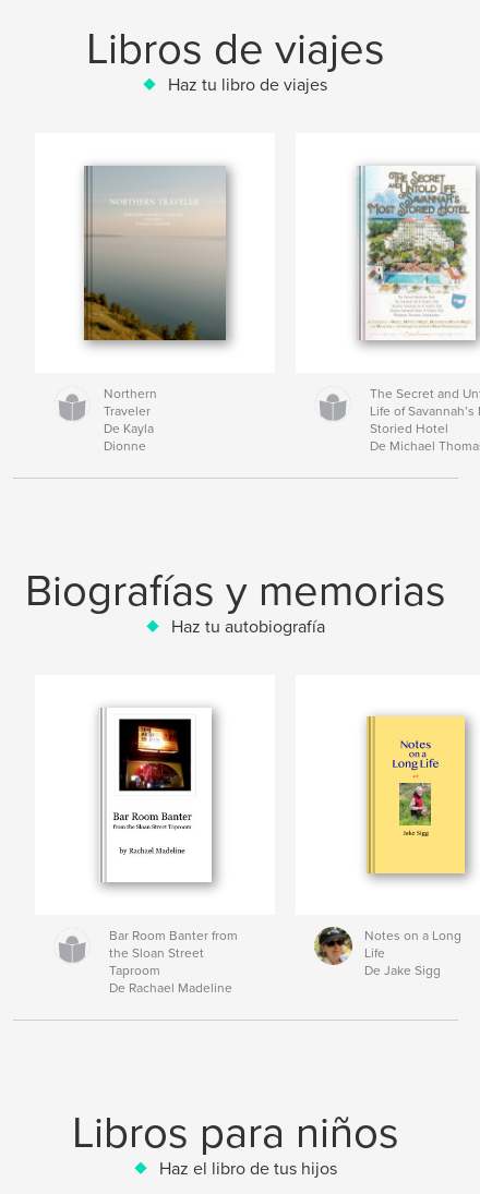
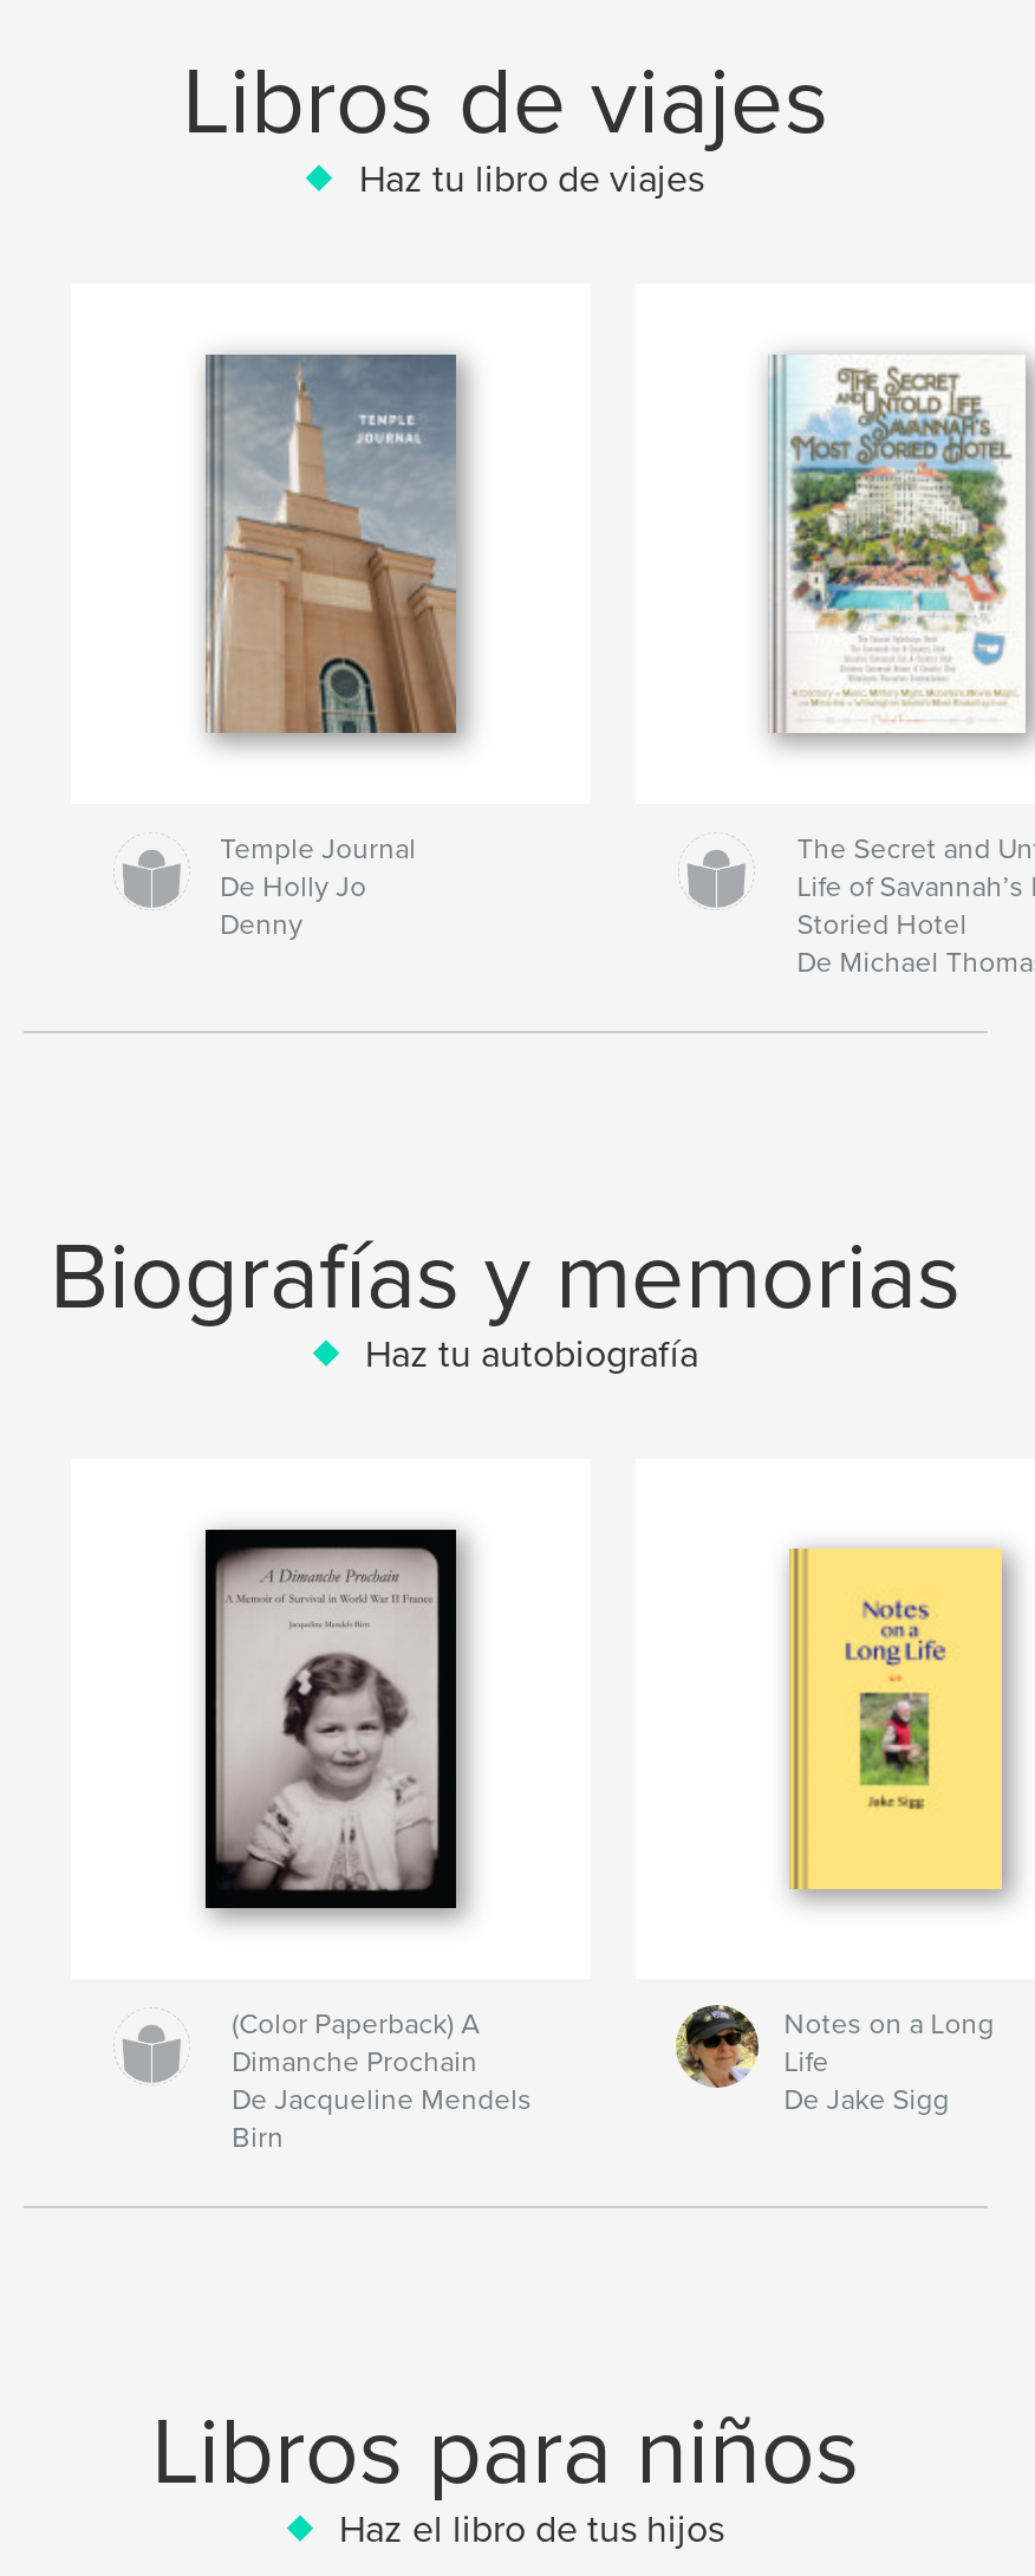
- [image]
- Northern
- Traveler
- De Kayla
- Dionne
+ [image]
+ Temple Journal
+ De Holly Jo
+ Denny

- [image]
+ [image]

- Bar Room Banter from
- the Sloan Street
- Taproom
- De Rachael Madeline
+ (Color Paperback) A
+ Dimanche Prochain
+ De Jacqueline Mendels
+ Birn
